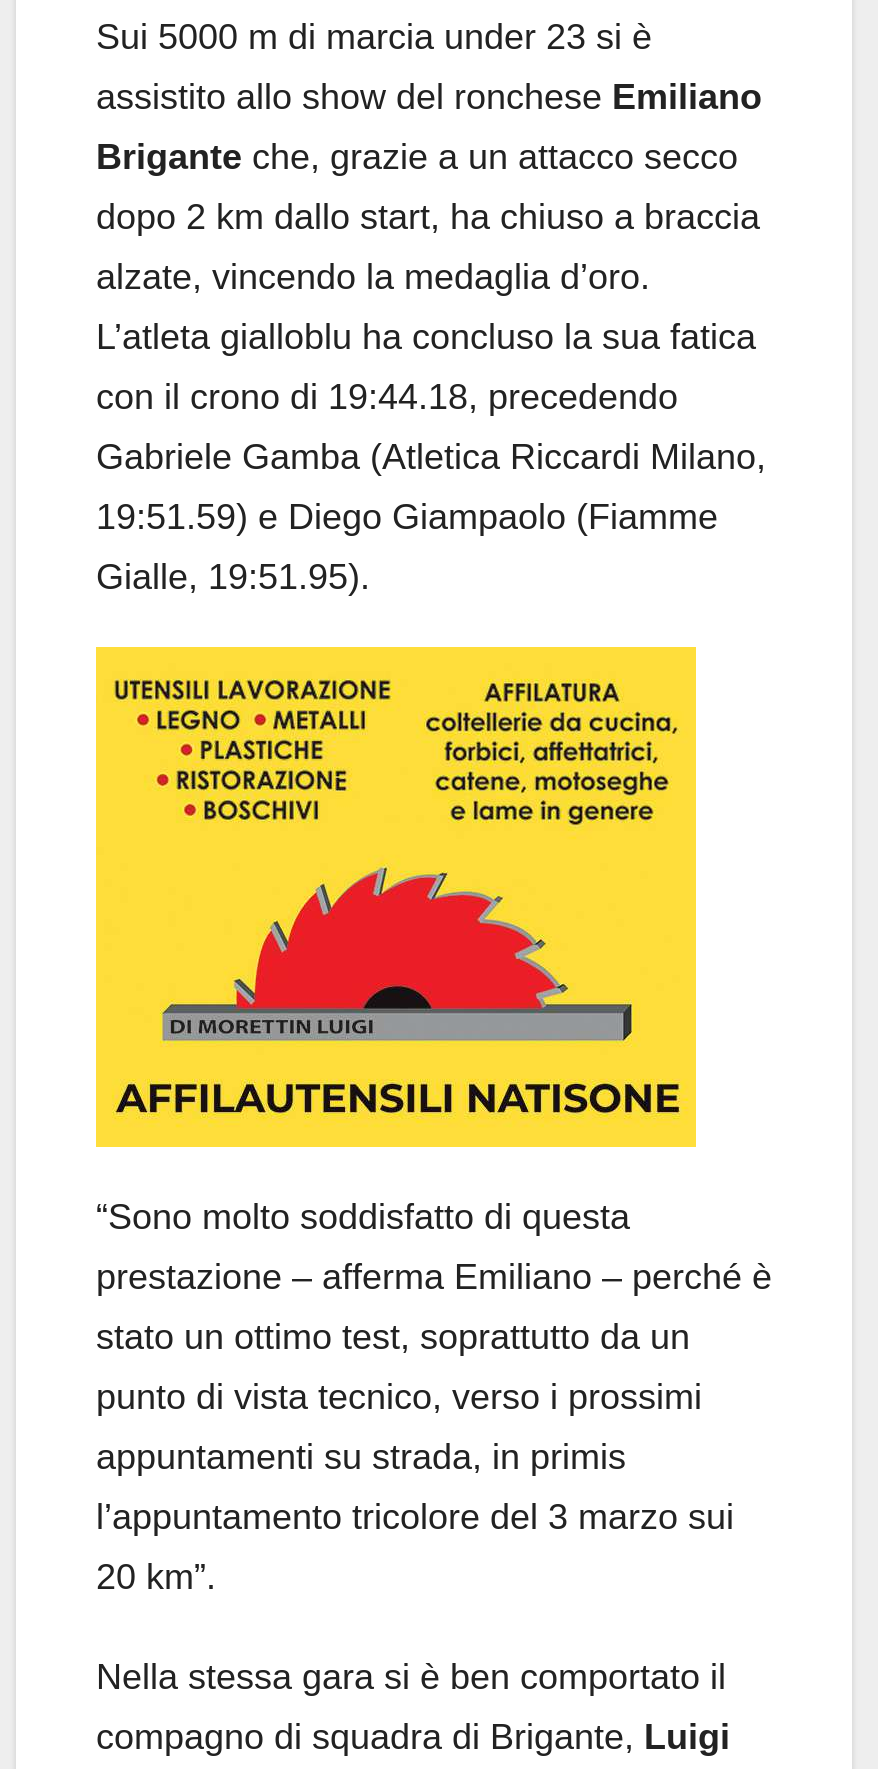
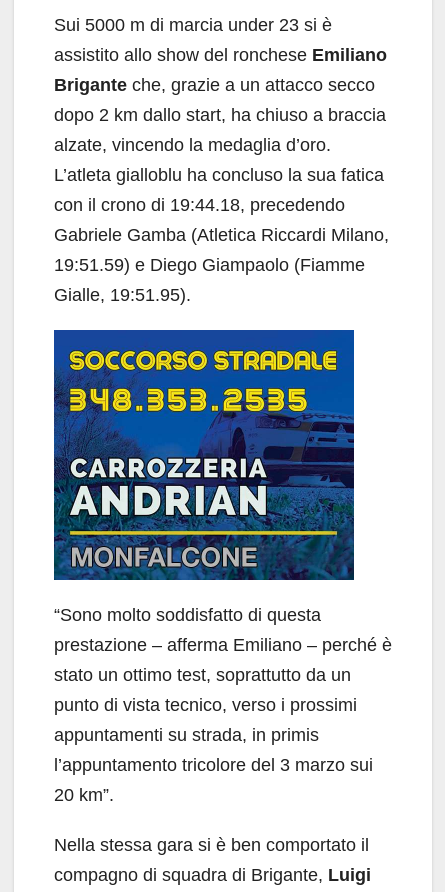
- [image]
+ [image]
